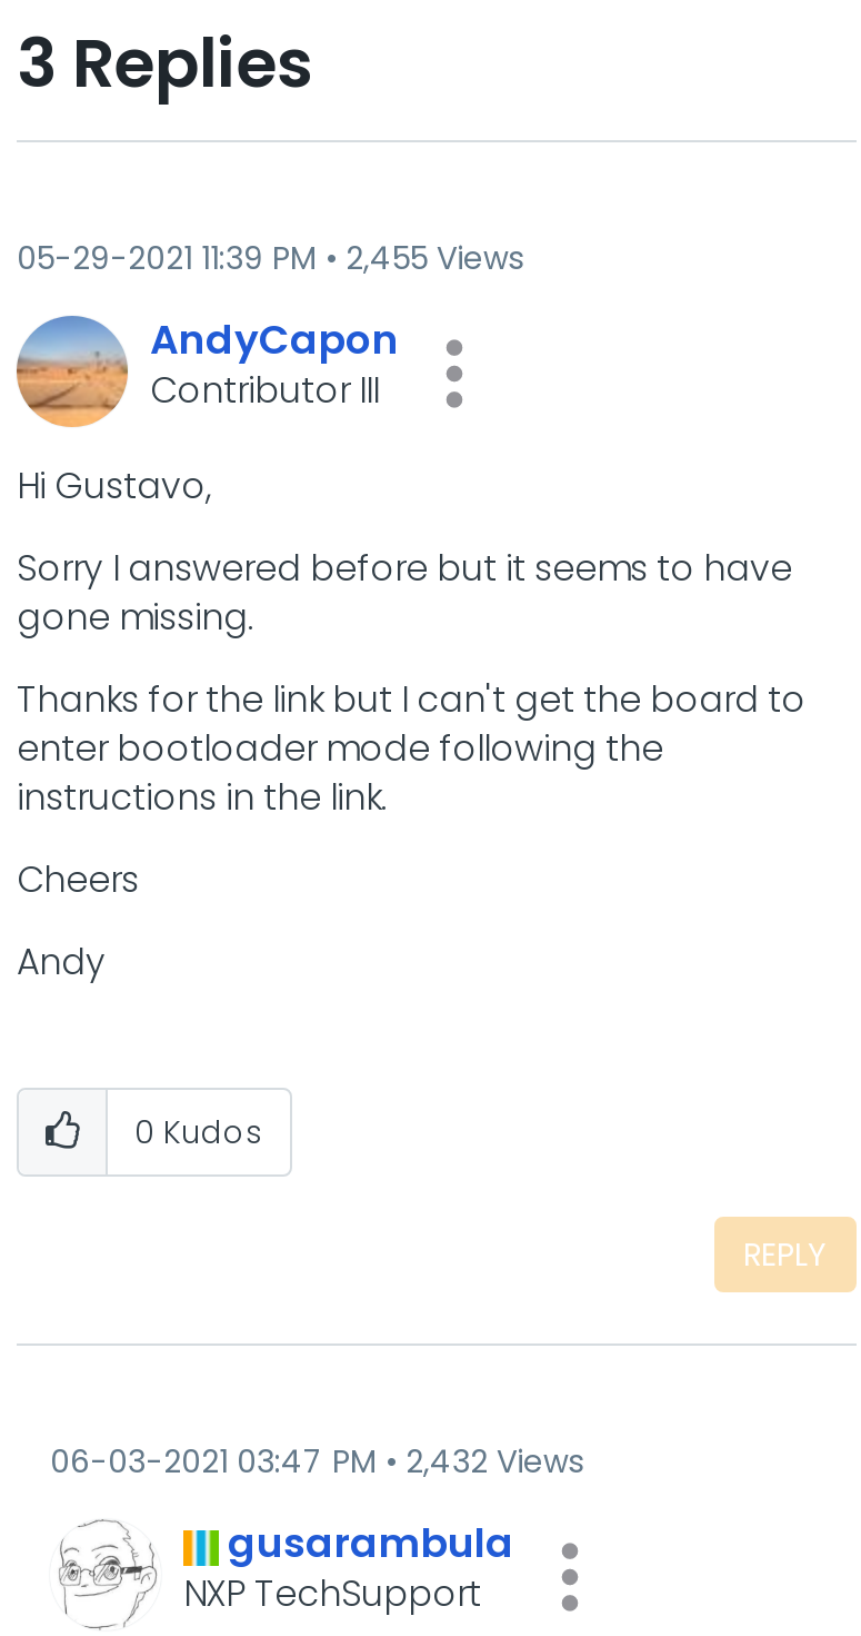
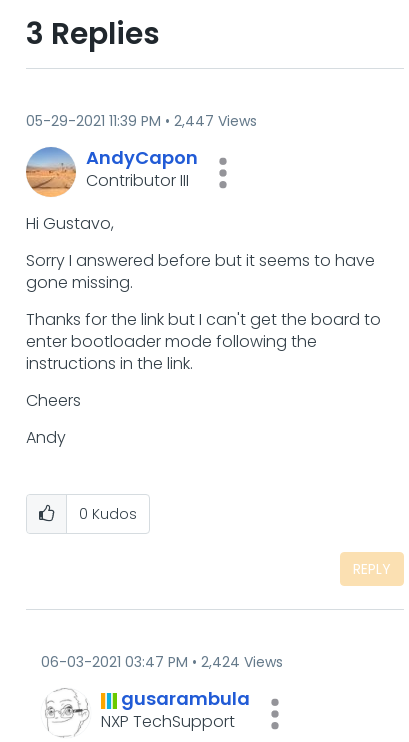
- 05-29-2021 11:39 PM 2,455 Views
+ 05-29-2021 11:39 PM 2,447 Views

- 06-03-2021 03:47 PM 2,432 Views
+ 06-03-2021 03:47 PM 2,424 Views
